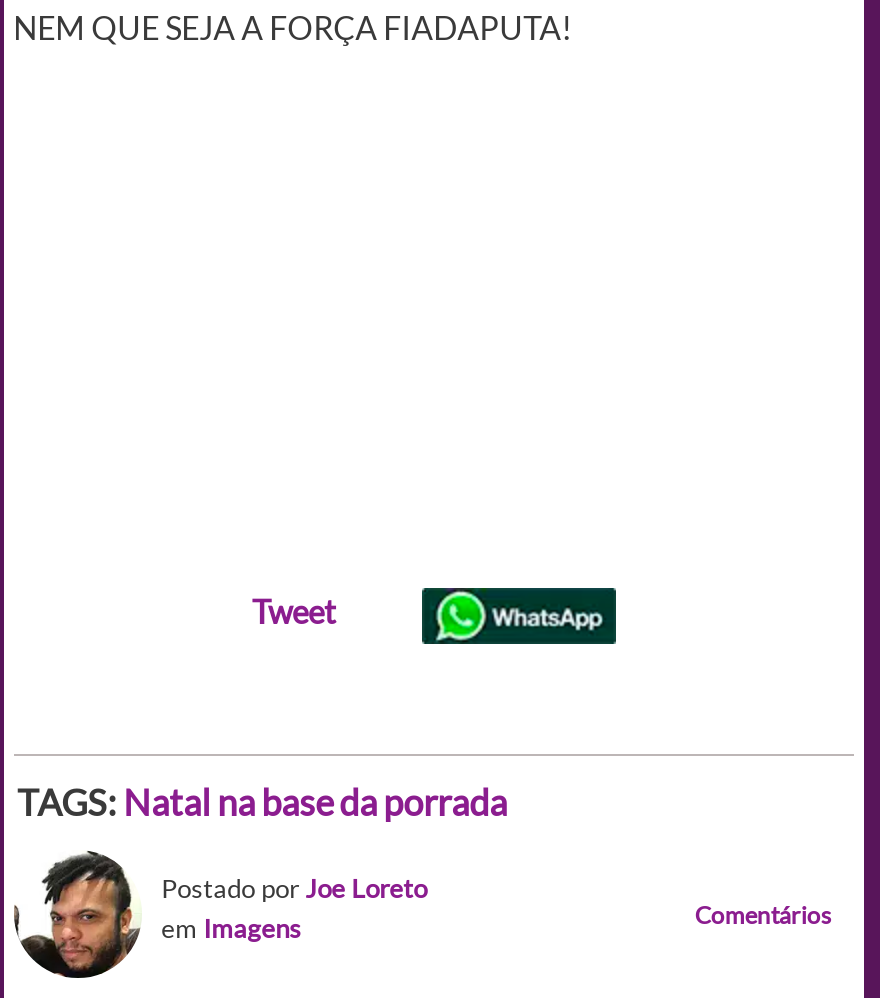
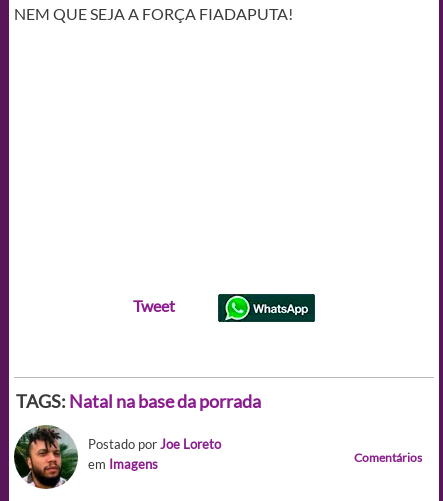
- [image]
+ [image]
